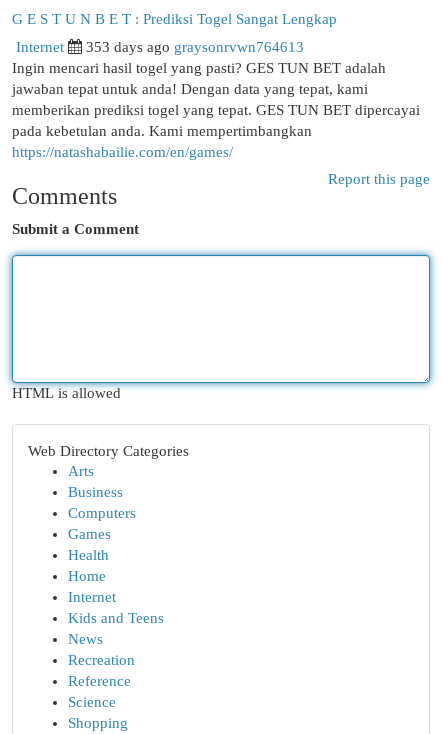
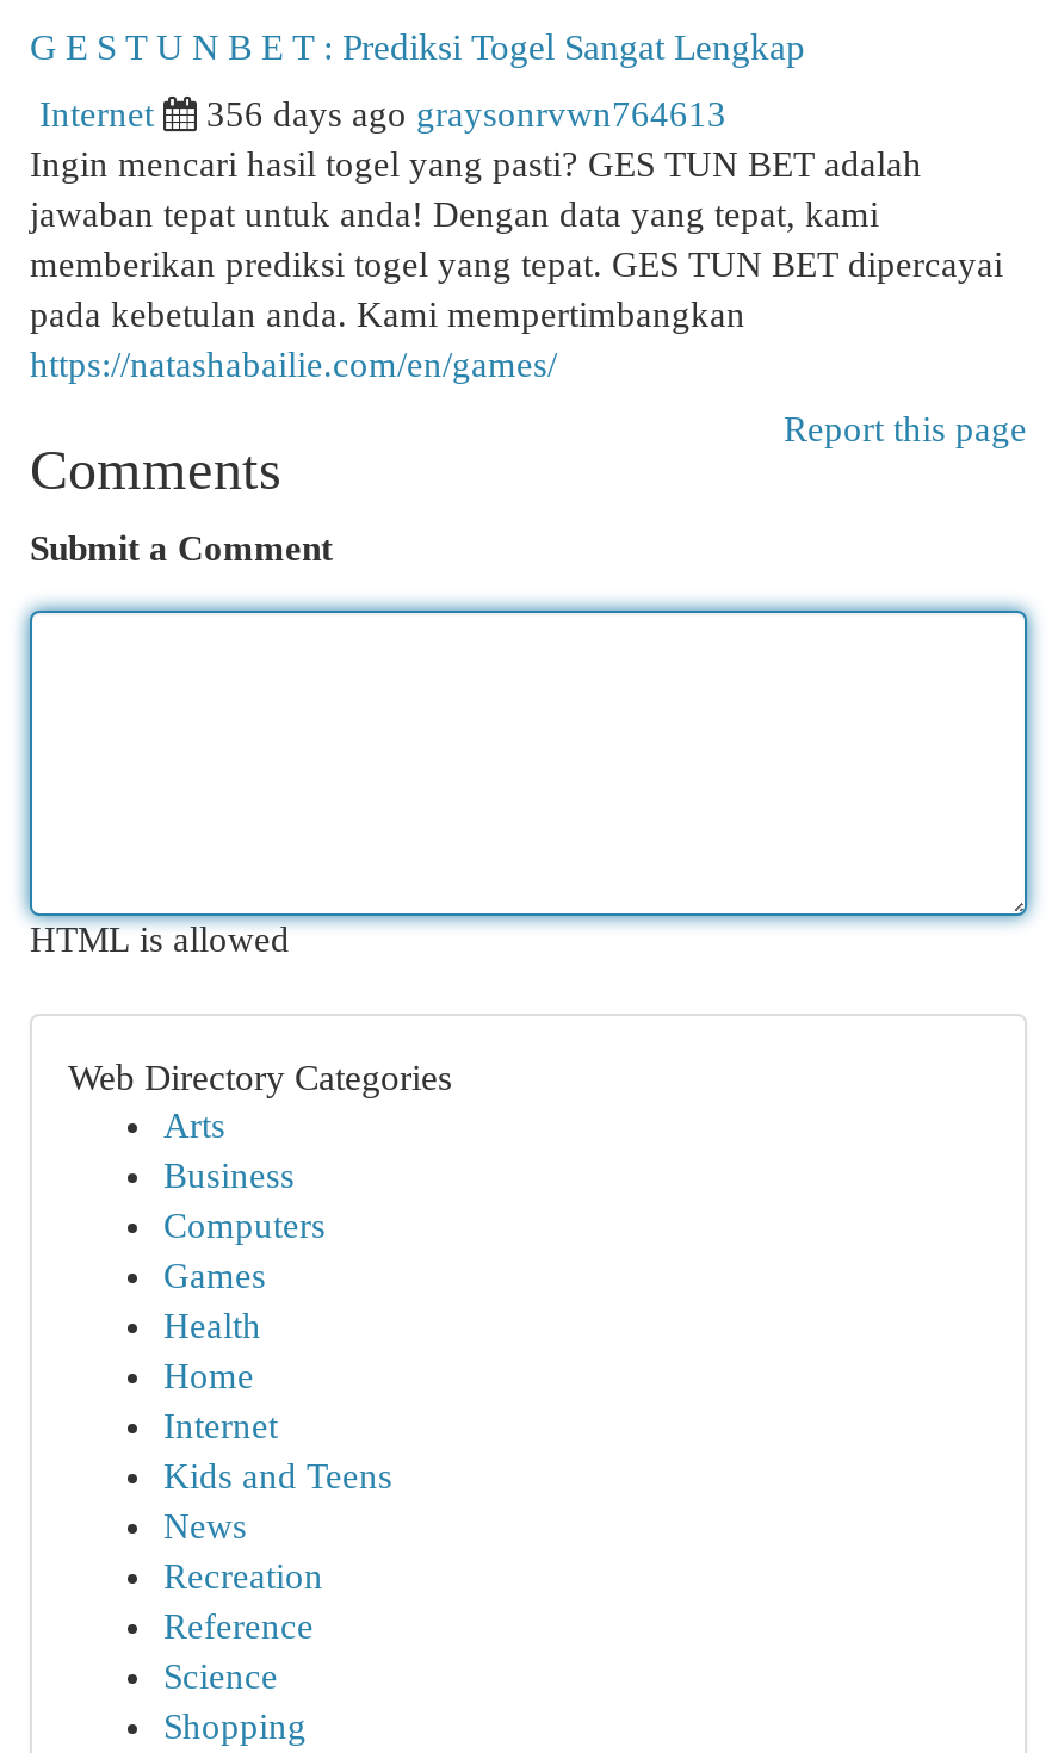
- 353 days ago graysonrvwn764613
+ 356 days ago graysonrvwn764613
